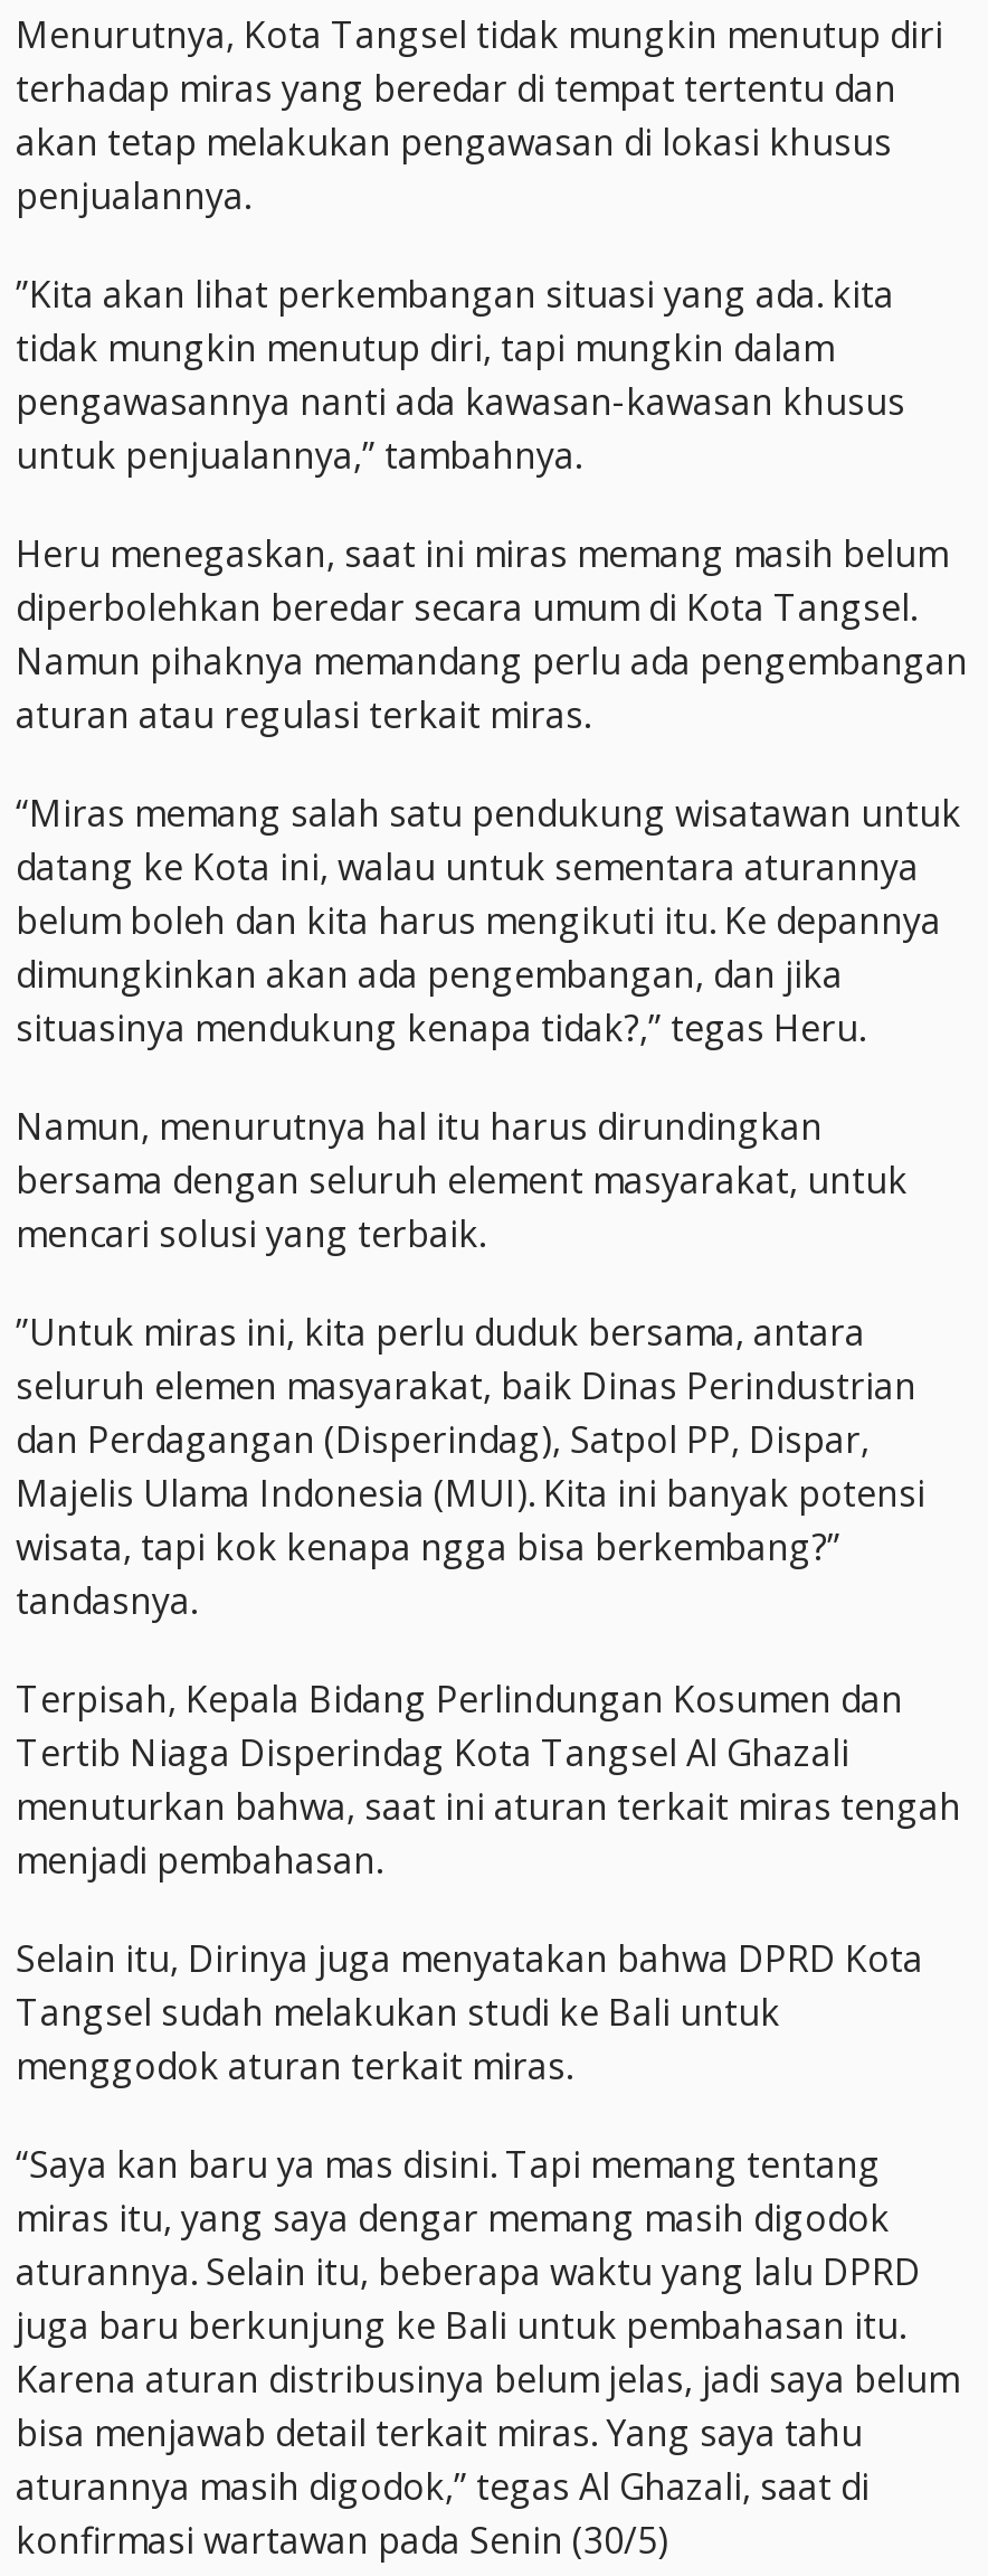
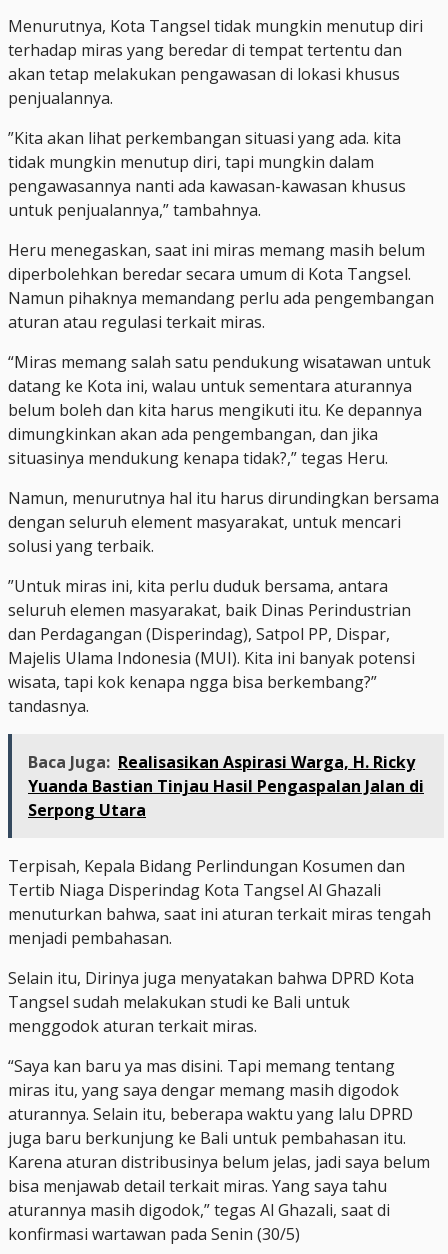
moved up: ”Untuk miras ini, kita perlu duduk bersama, antara | seluruh elemen masyarakat, baik Dinas Perindustrian | dan Perdagangan (Disperindag), Satpol PP, Dispar, | Majelis Ulama Indonesia (MUI). Kita ini banyak potensi | wisata, tapi kok kenapa ngga bisa berkembang?” | tandasnya.

+ Baca Juga: Realisasikan Aspirasi Warga, H. Ricky
+ Yuanda Bastian Tinjau Hasil Pengaspalan Jalan di
+ Serpong Utara
